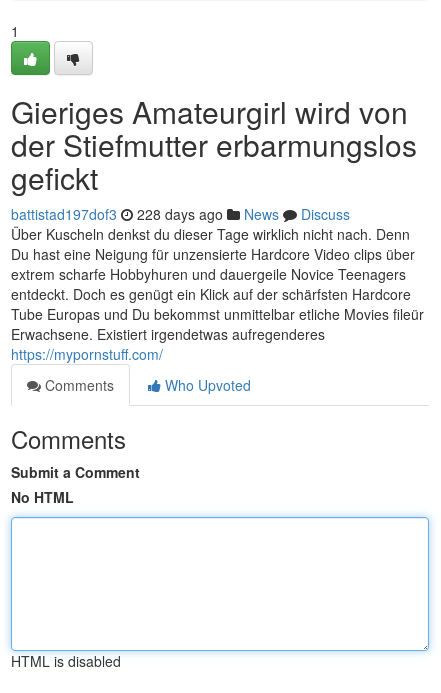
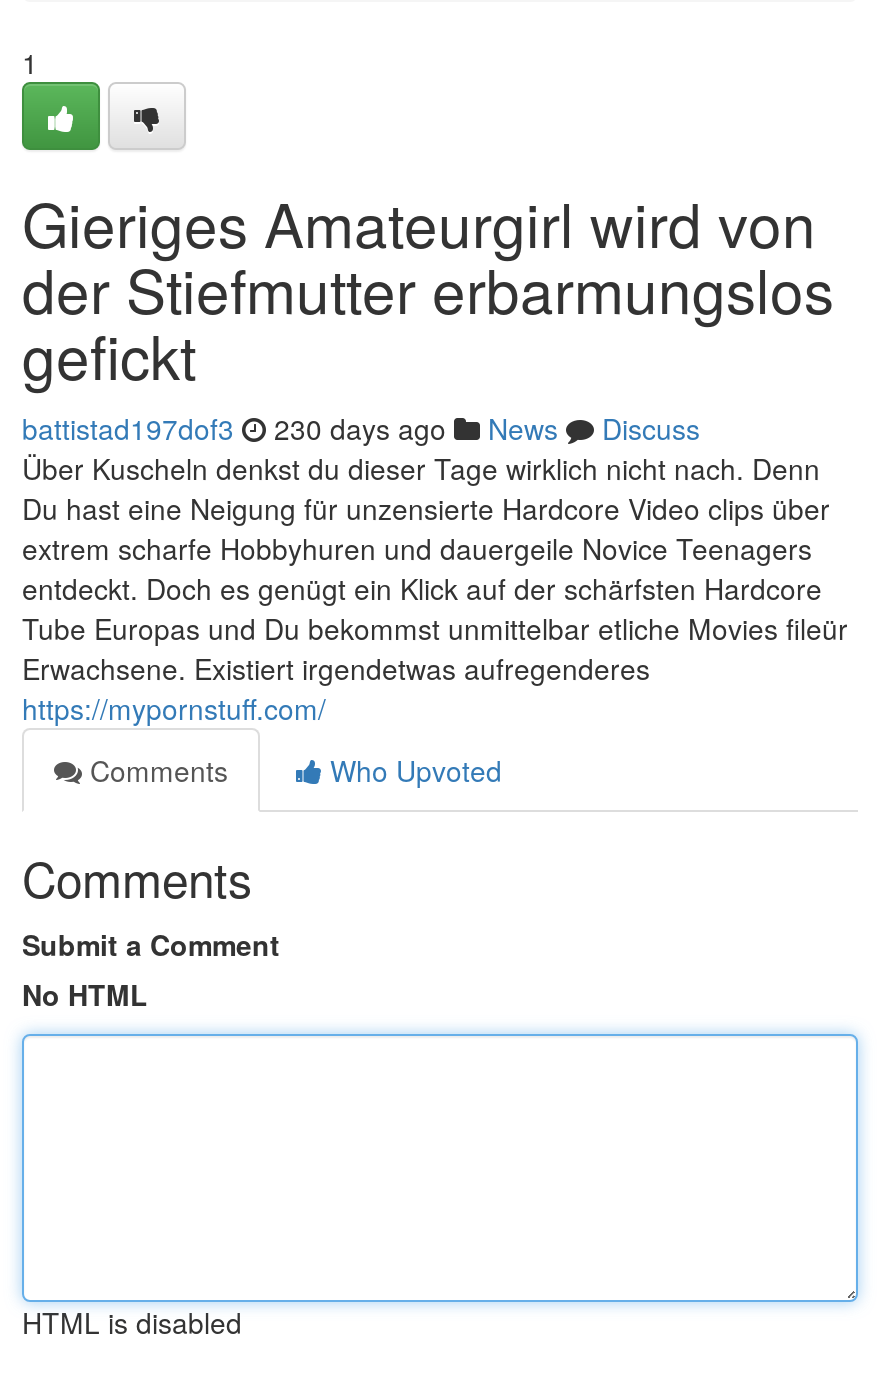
- battistad197dof3 228 days ago News Discuss
+ battistad197dof3 230 days ago News Discuss
